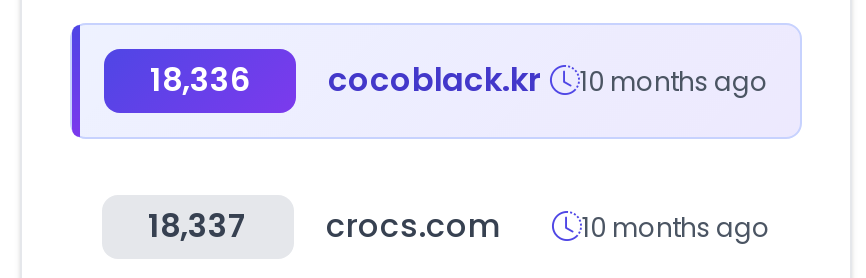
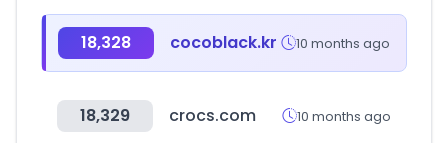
- 18,336 cocoblack.kr 10 months ago
+ 18,328 cocoblack.kr 10 months ago

- 18,337 crocs.com
+ 18,329 crocs.com
